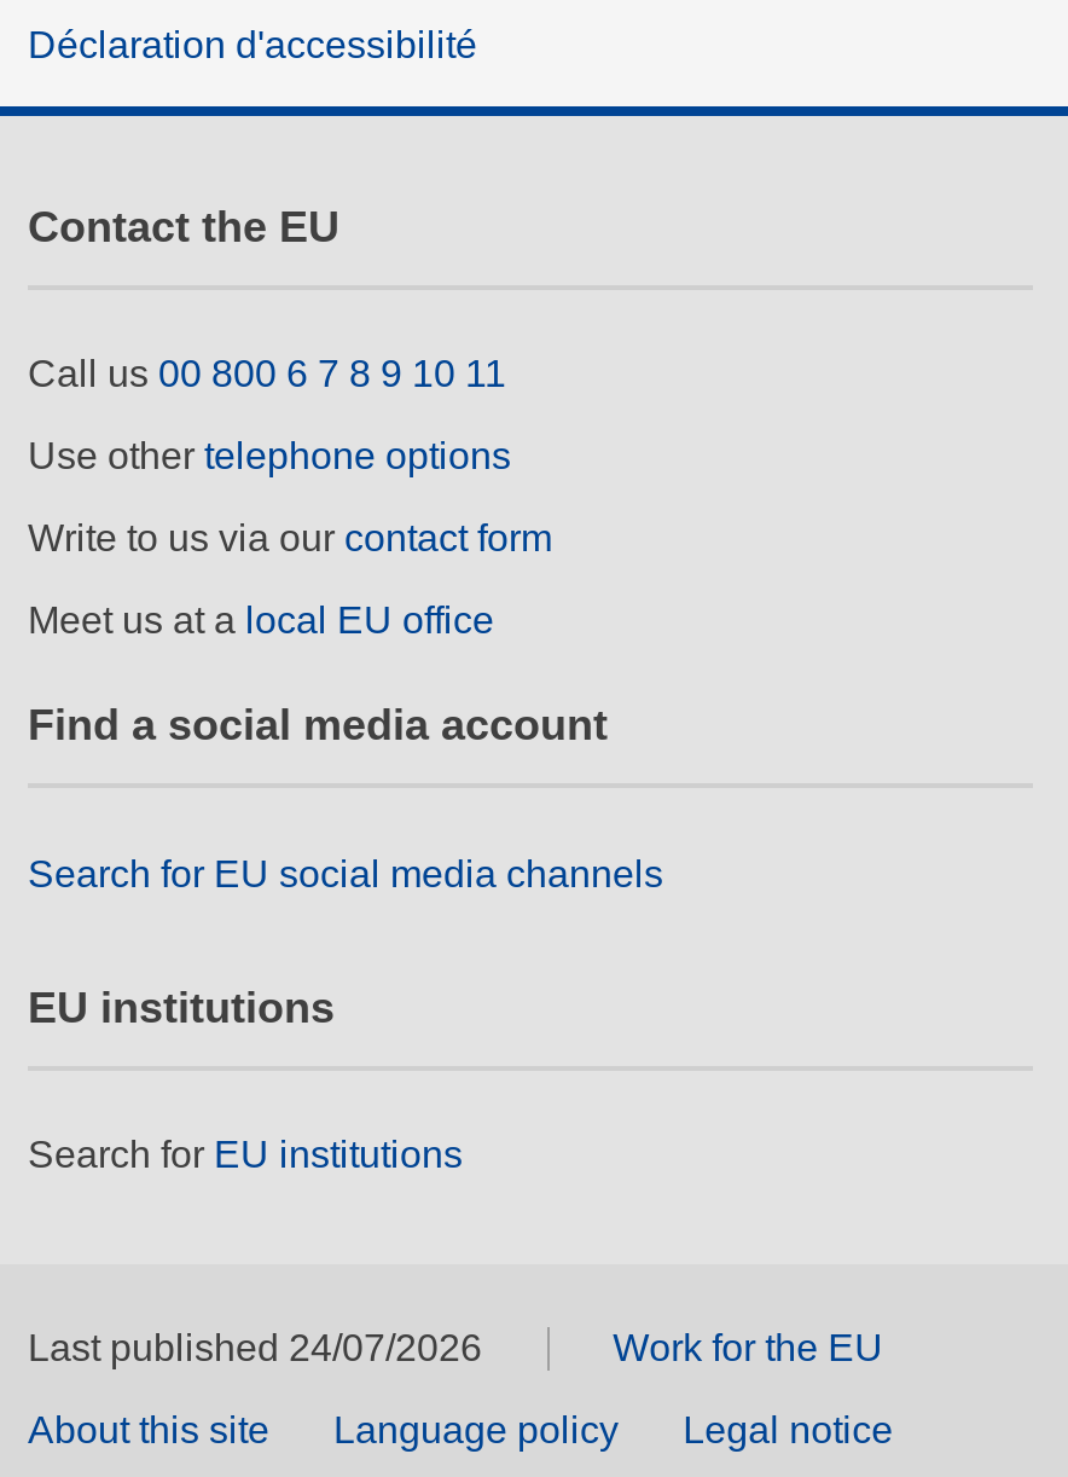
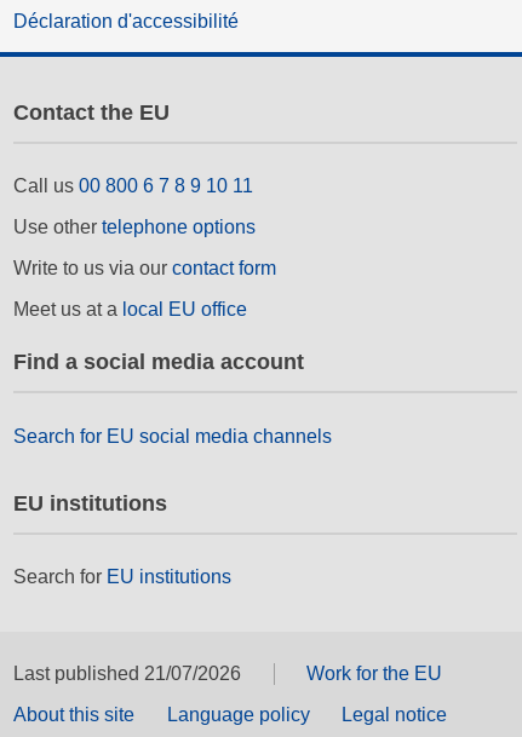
- Last published 24/07/2026
+ Last published 21/07/2026
